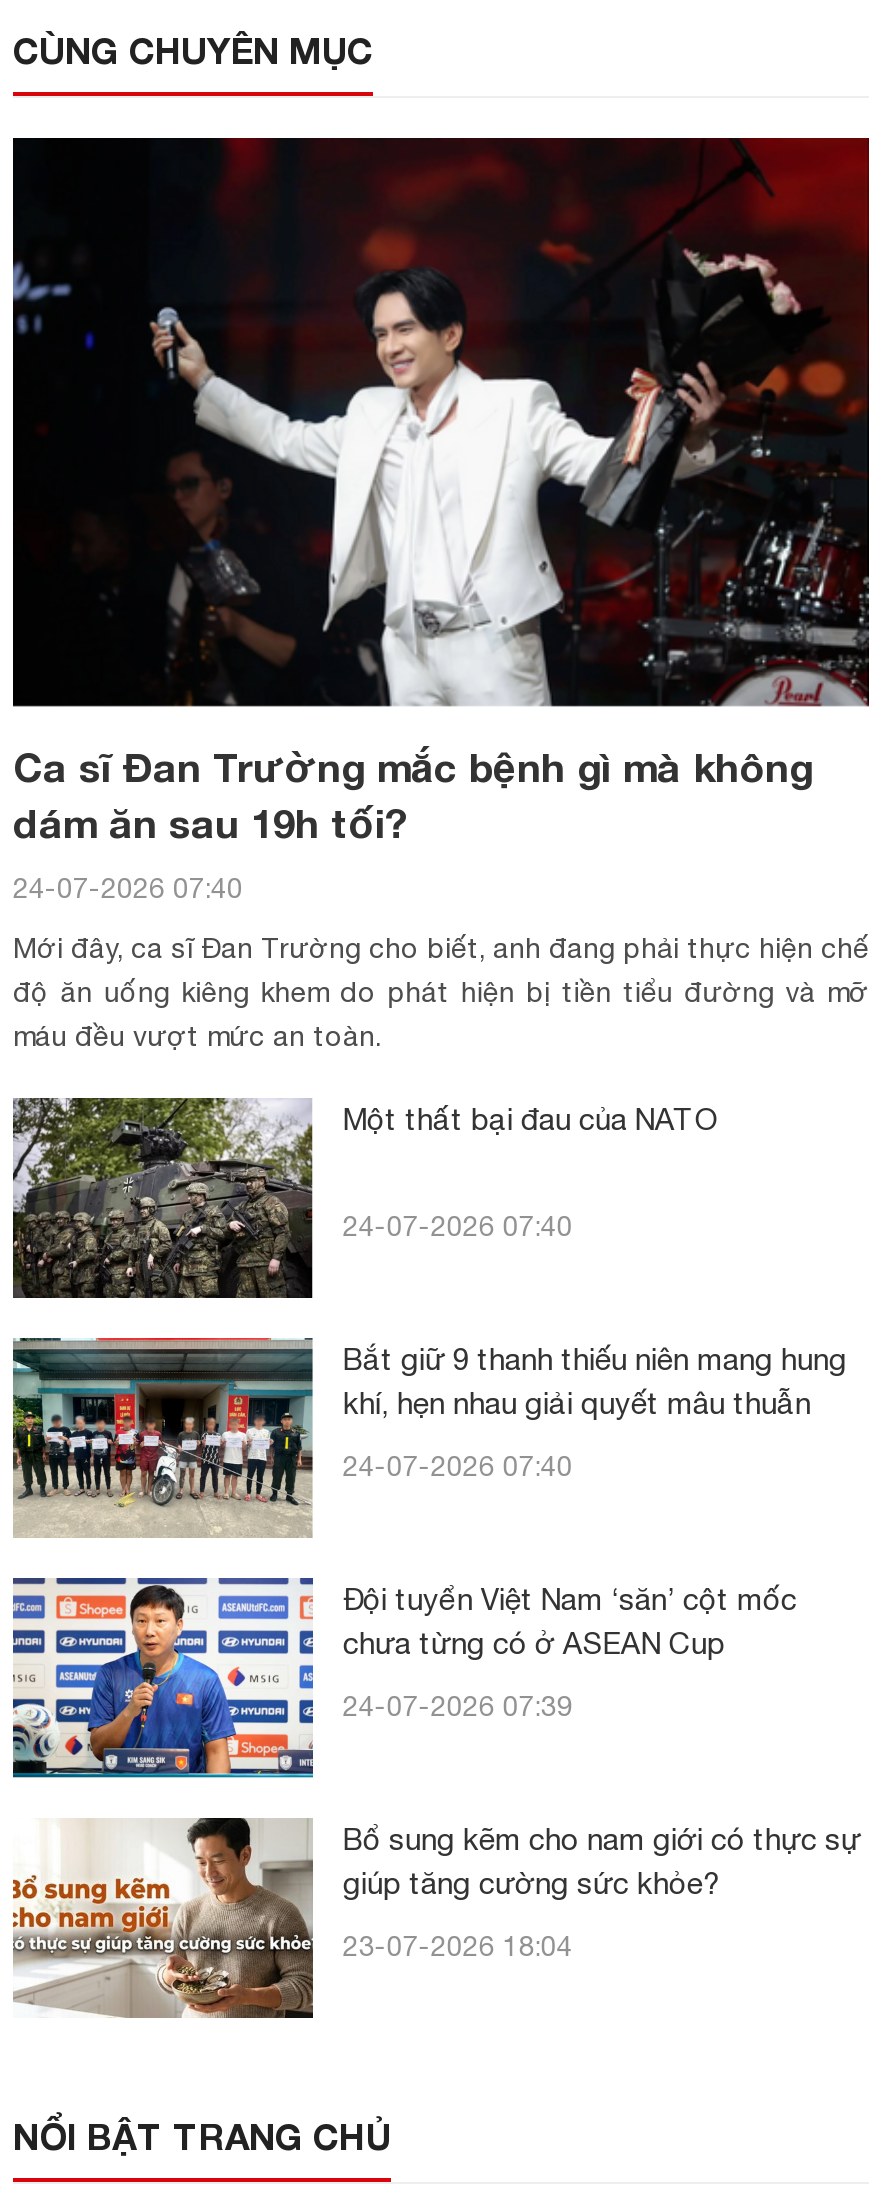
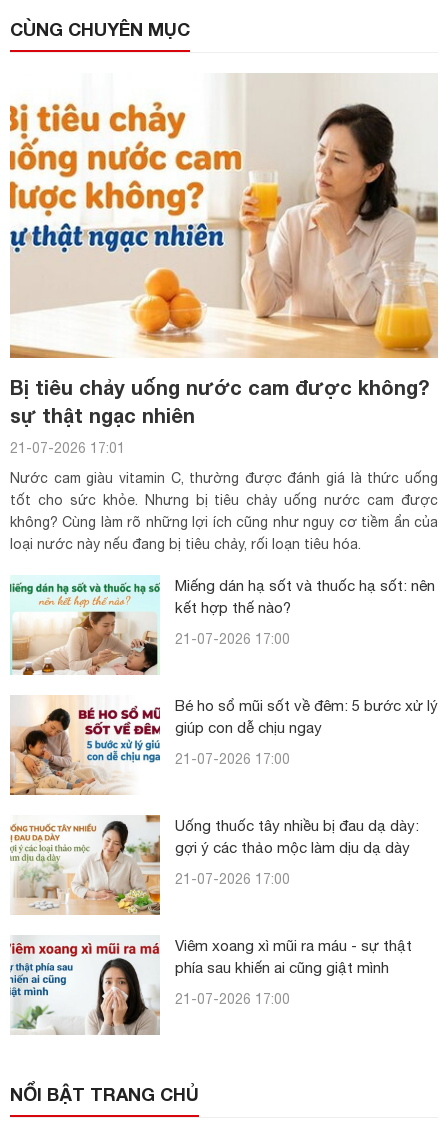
- [image]
- Ca sĩ Đan Trường mắc bệnh gì mà không
- dám ăn sau 19h tối?
+ [image]
+ Bị tiêu chảy uống nước cam được không?
+ sự thật ngạc nhiên

- 24-07-2026 07:40
+ 21-07-2026 17:01

- Mới đây, ca sĩ Đan Trường cho biết, anh đang phải thực hiện chế
- độ ăn uống kiêng khem do phát hiện bị tiền tiểu đường và mỡ
- máu đều vượt mức an toàn.
+ Nước cam giàu vitamin C, thường được đánh giá là thức uống
+ tốt cho sức khỏe. Nhưng bị tiêu chảy uống nước cam được
+ không? Cùng làm rõ những lợi ích cũng như nguy cơ tiềm ẩn của
+ loại nước này nếu đang bị tiêu chảy, rối loạn tiêu hóa.

- [image]
- Một thất bại đau của NATO
+ [image]
+ Miếng dán hạ sốt và thuốc hạ sốt: nên
+ kết hợp thế nào?

- 24-07-2026 07:40
+ 21-07-2026 17:00

- [image]
- Bắt giữ 9 thanh thiếu niên mang hung
- khí, hẹn nhau giải quyết mâu thuẫn
+ [image]
+ Bé ho sổ mũi sốt về đêm: 5 bước xử lý
+ giúp con dễ chịu ngay

- 24-07-2026 07:40
+ 21-07-2026 17:00

- [image]
- Đội tuyển Việt Nam ‘săn’ cột mốc
- chưa từng có ở ASEAN Cup
+ [image]
+ Uống thuốc tây nhiều bị đau dạ dày:
+ gợi ý các thảo mộc làm dịu dạ dày

- 24-07-2026 07:39
+ 21-07-2026 17:00

- [image]
- Bổ sung kẽm cho nam giới có thực sự
- giúp tăng cường sức khỏe?
+ [image]
+ Viêm xoang xì mũi ra máu - sự thật
+ phía sau khiến ai cũng giật mình

- 23-07-2026 18:04
+ 21-07-2026 17:00
